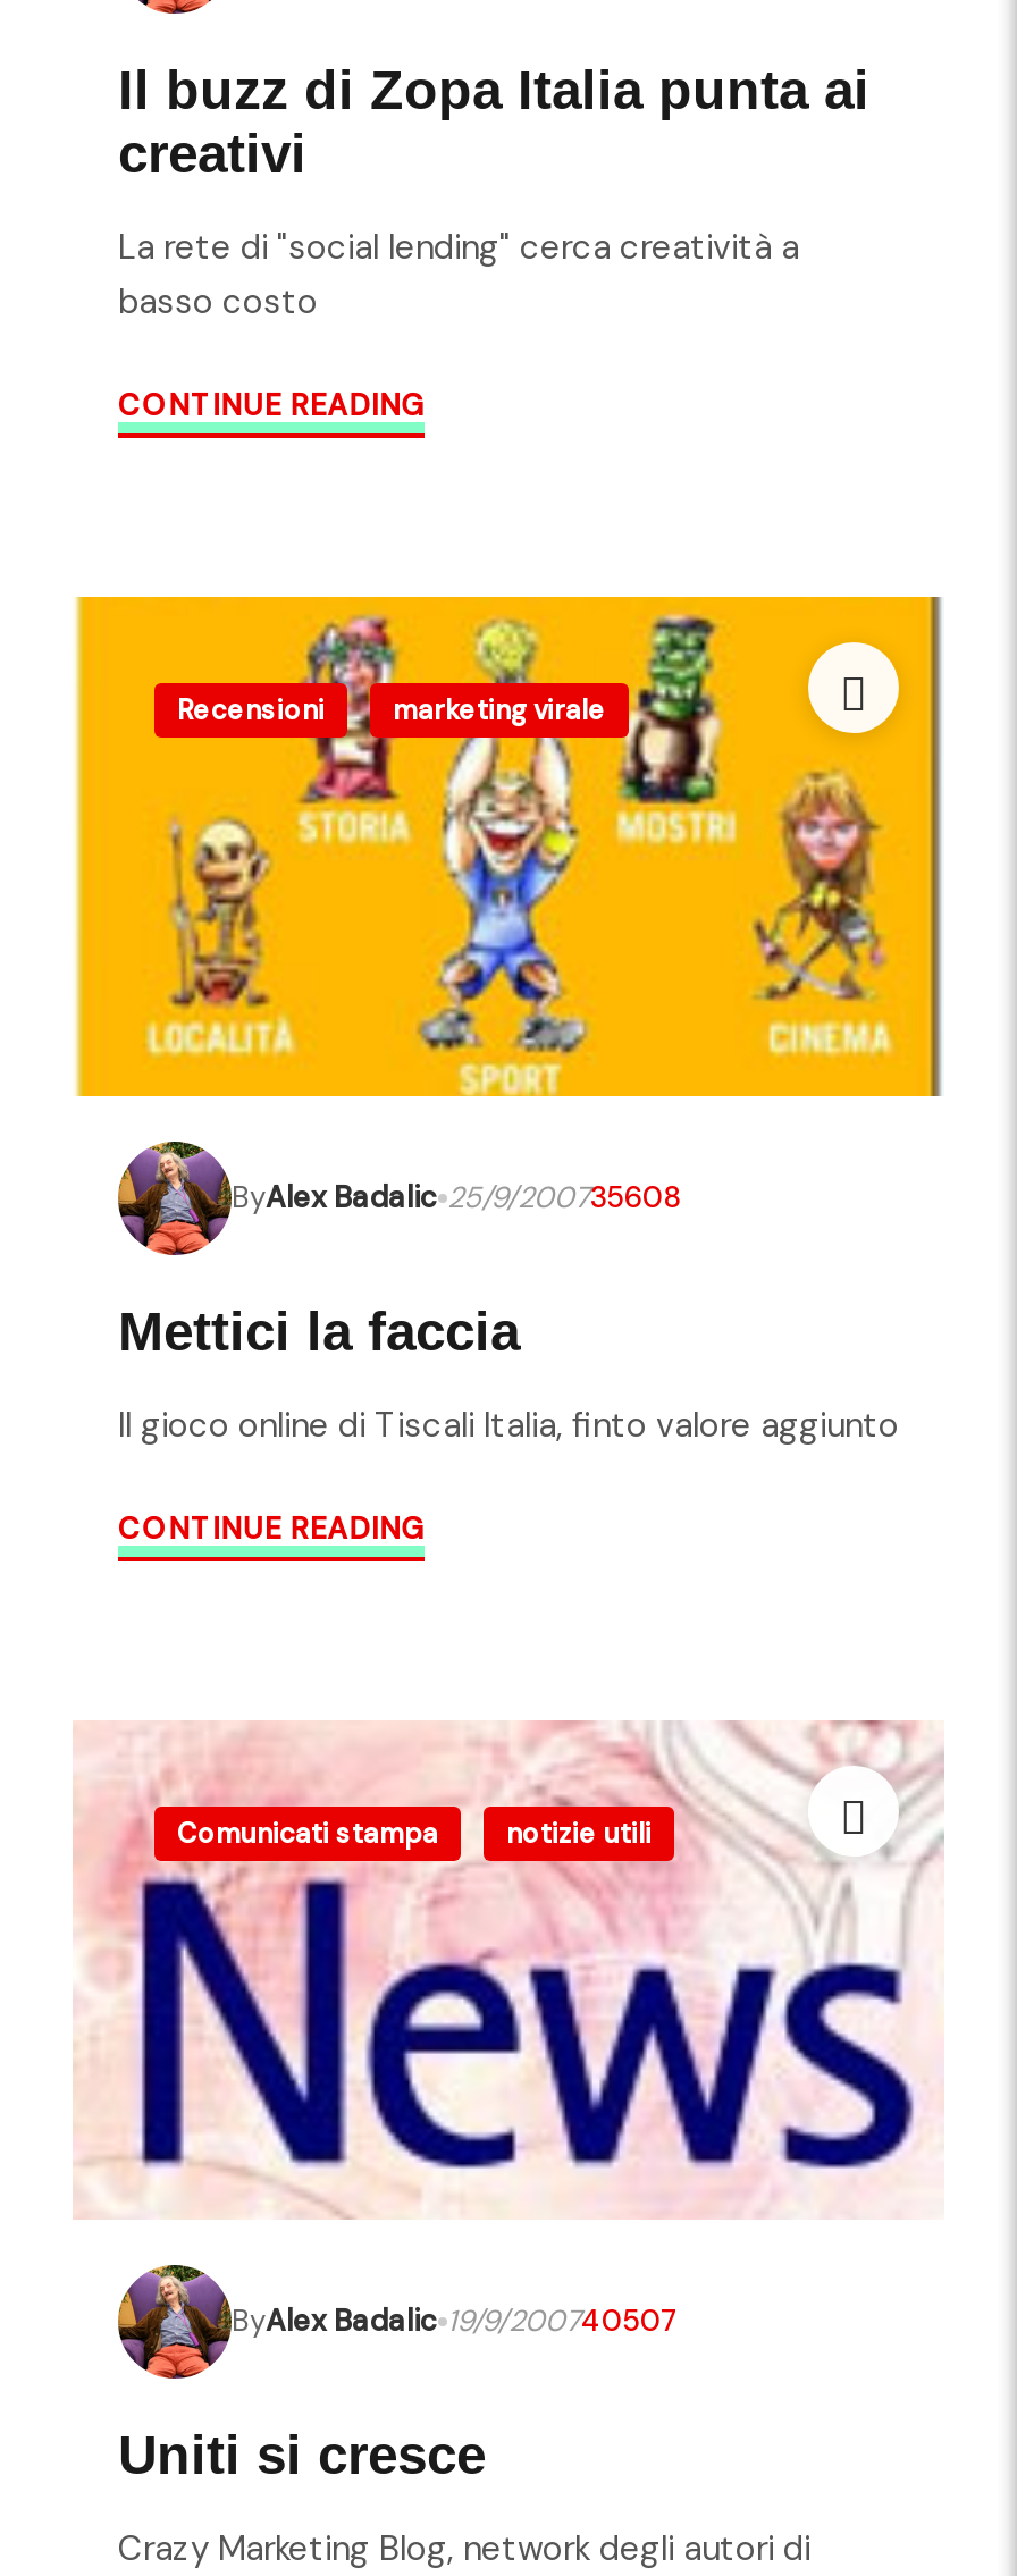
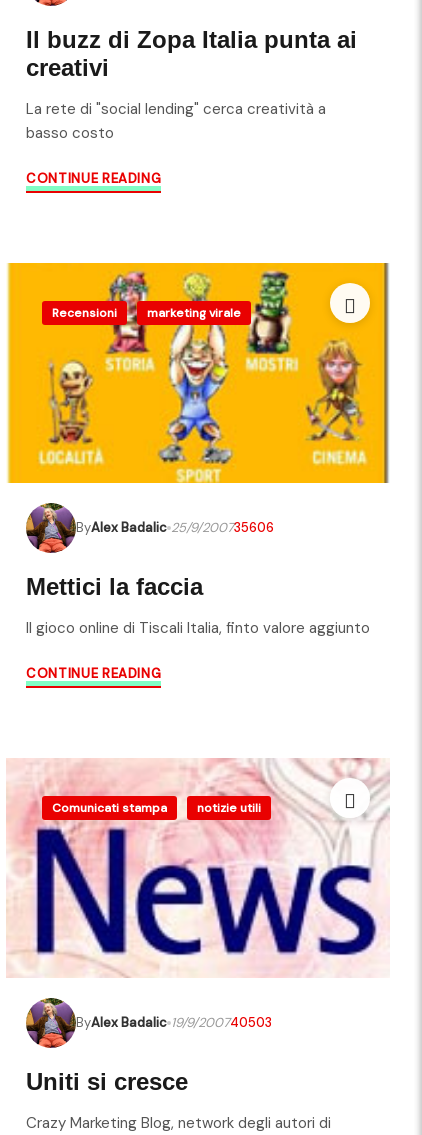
- ByAlex Badalic 25/9/200735608
+ ByAlex Badalic 25/9/200735606

- ByAlex Badalic 19/9/200740507
+ ByAlex Badalic 19/9/200740503
